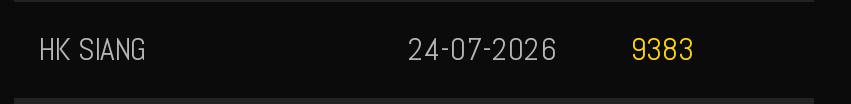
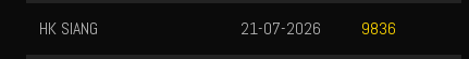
- 24-07-2026
+ 21-07-2026

- 9383
+ 9836
